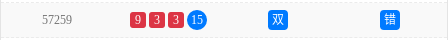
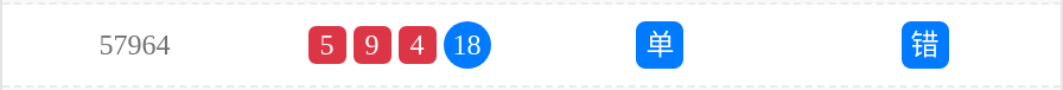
- 57259
+ 57964
+ 5

- 3
- 3
- 15
- 双
+ 4
+ 18
+ 单
